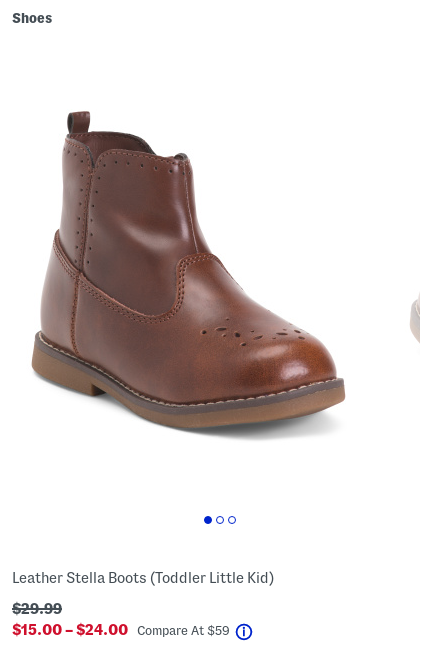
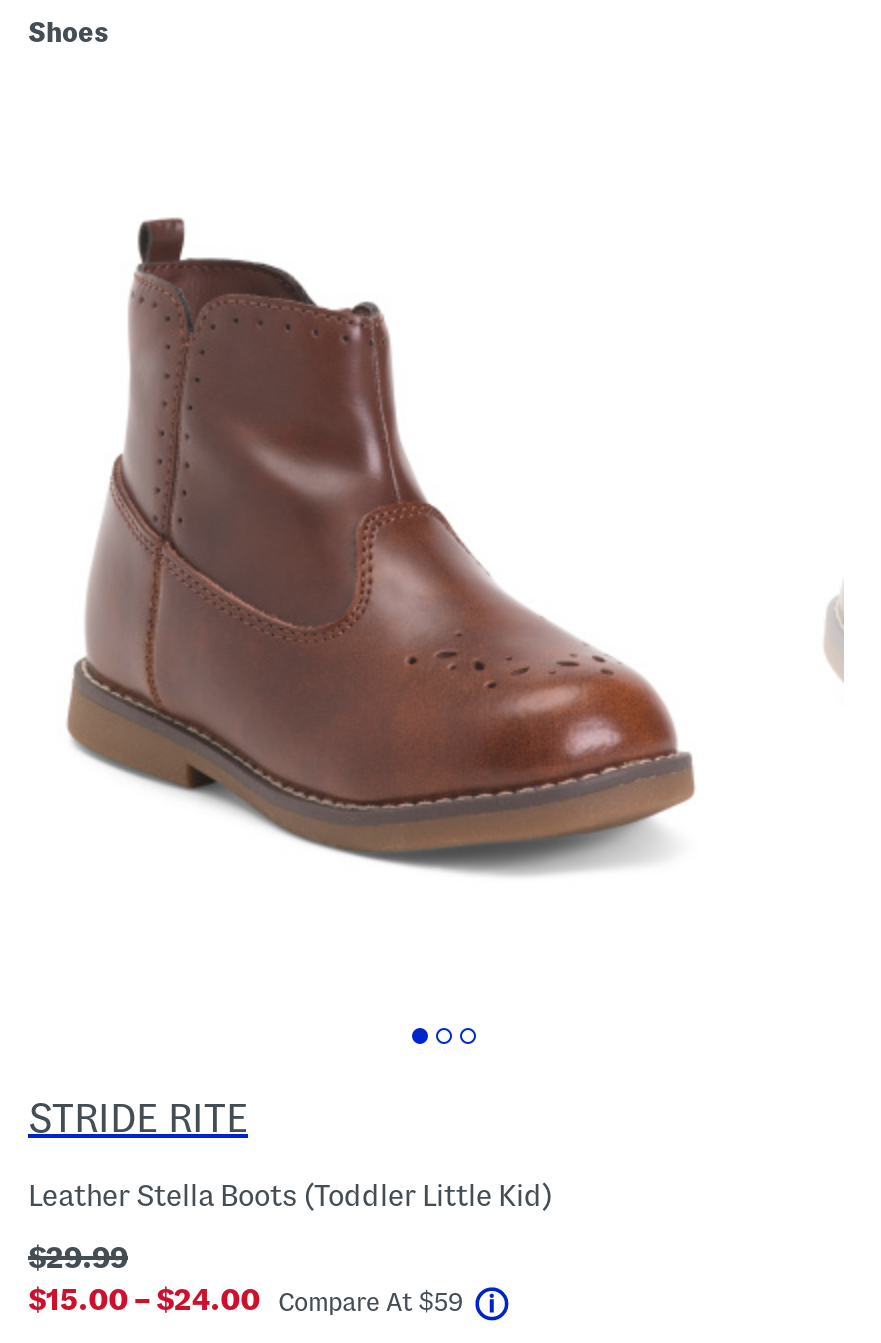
+ STRIDE RITE
